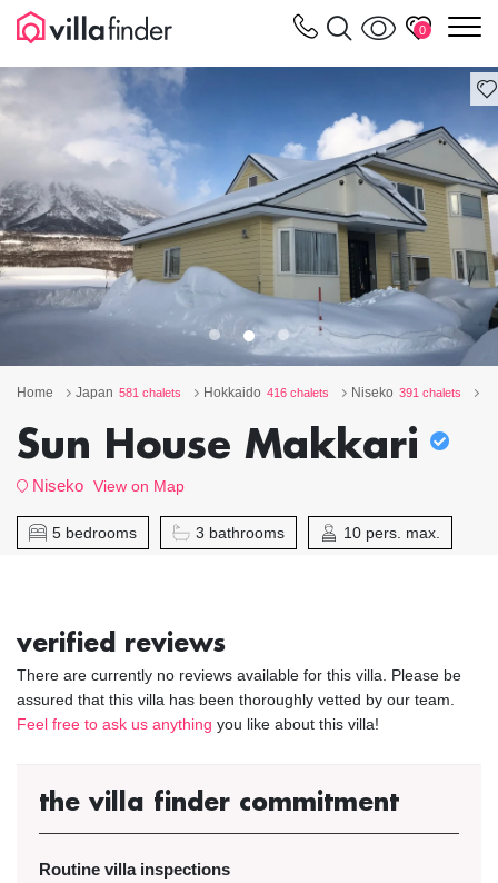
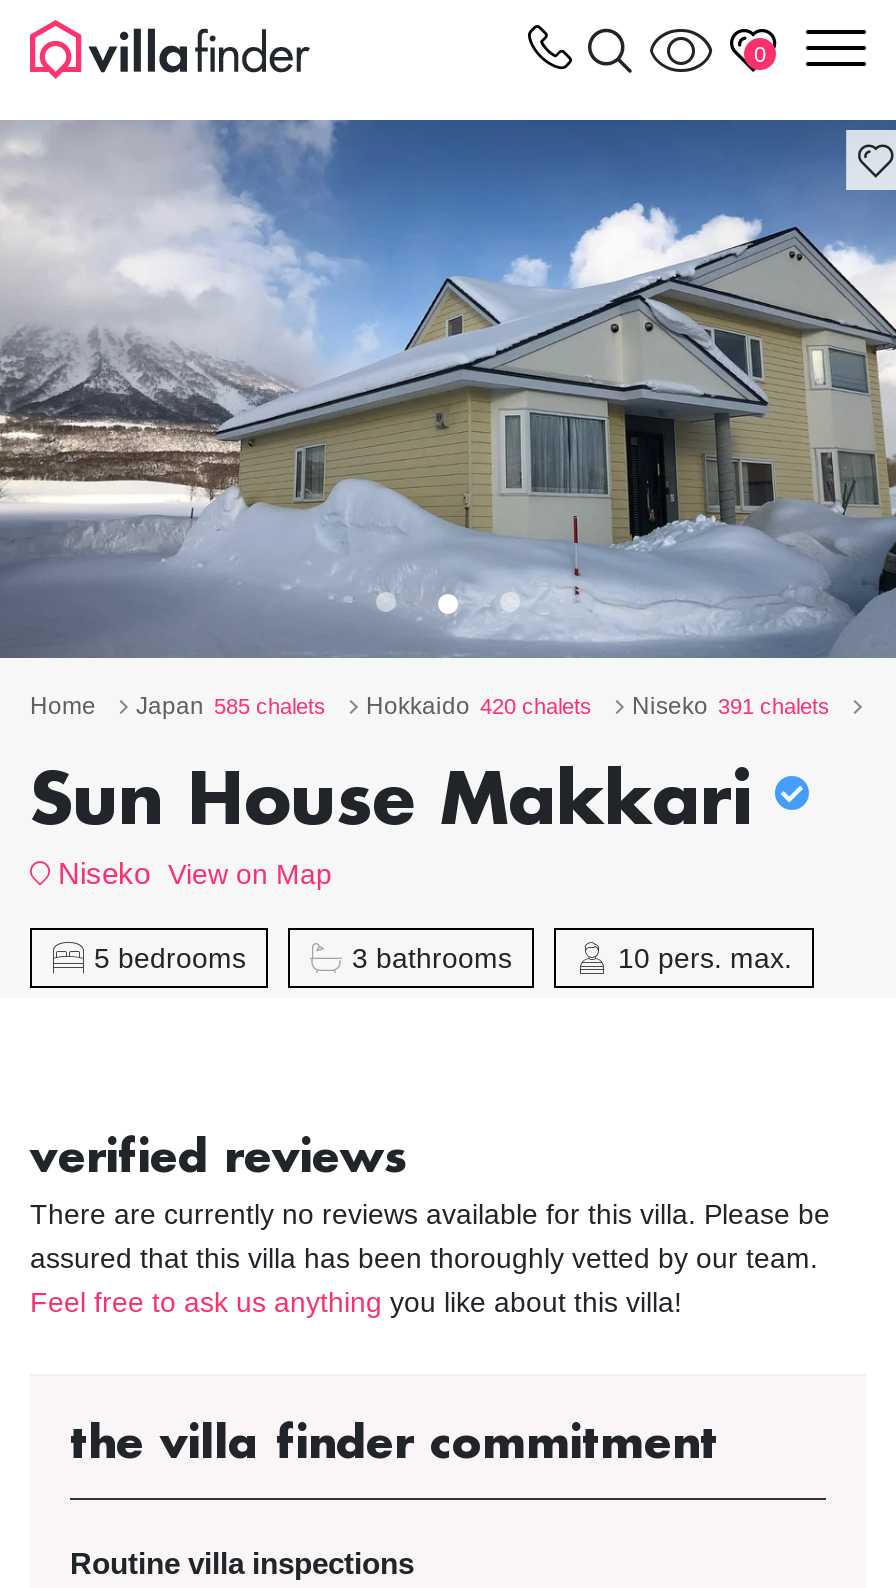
- Japan 581 chalets
+ Japan 585 chalets

- Hokkaido 416 chalets
+ Hokkaido 420 chalets
